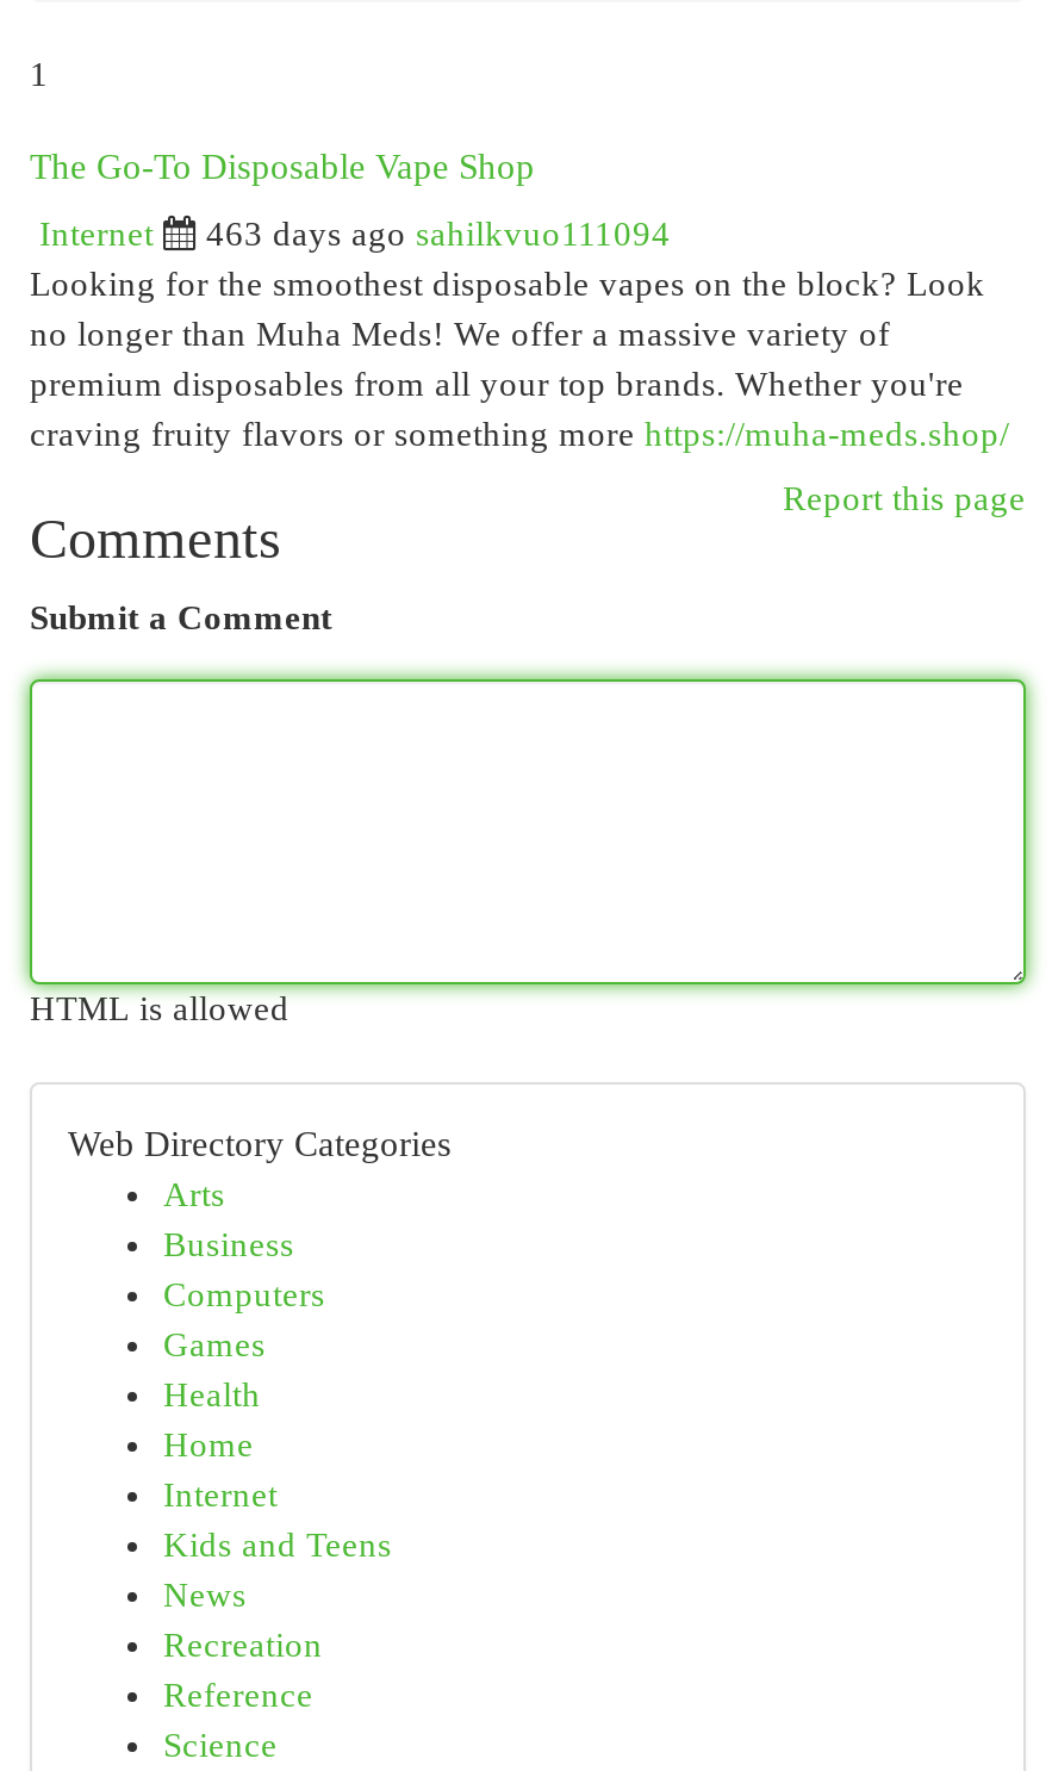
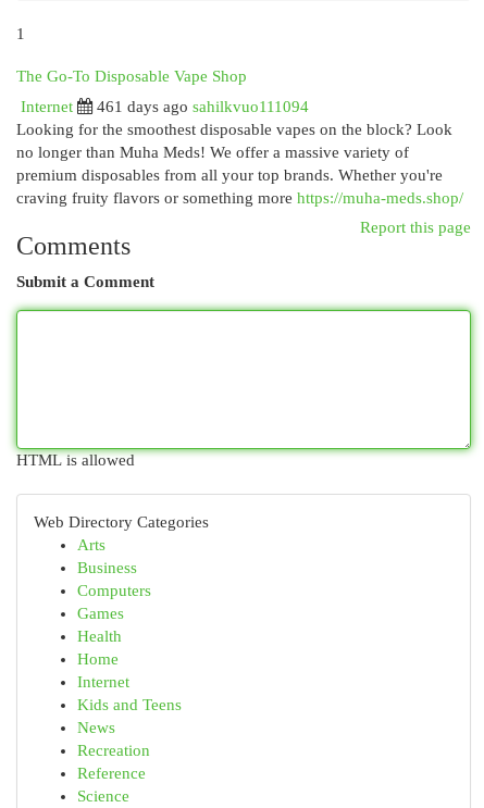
- 463 days ago sahilkvuo111094
+ 461 days ago sahilkvuo111094
